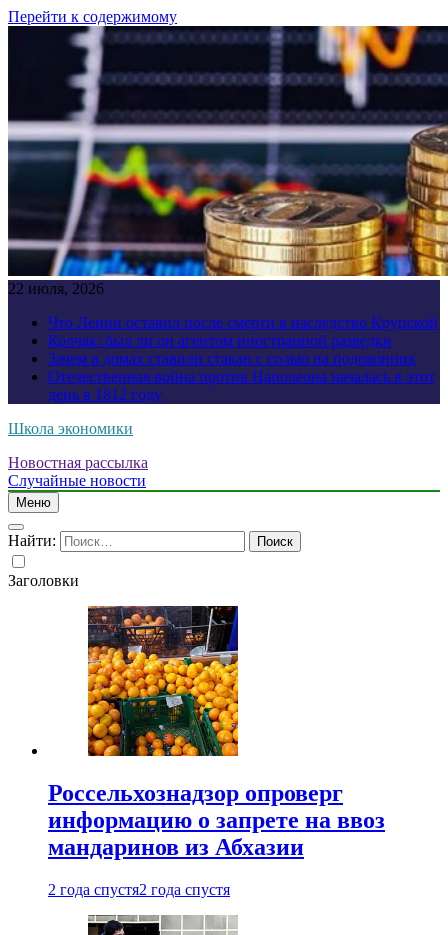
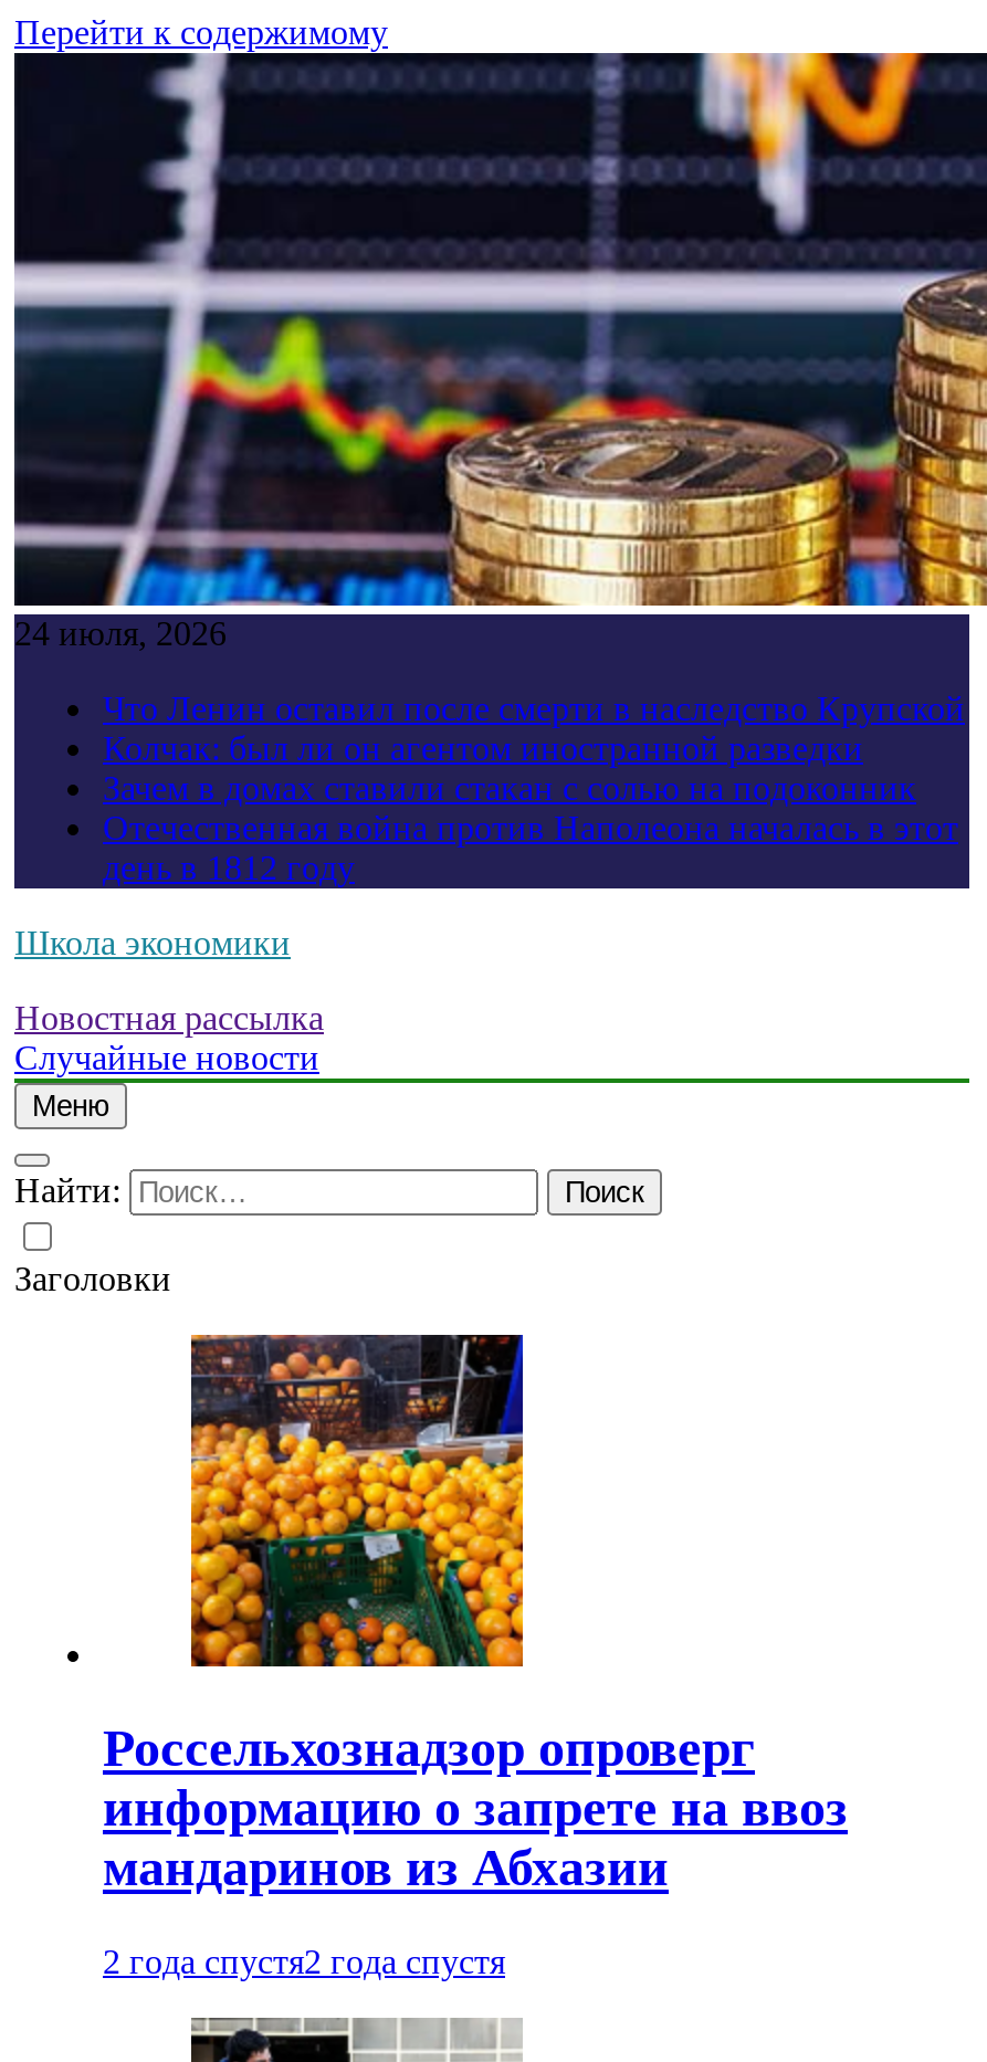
- 22 июля, 2026
+ 24 июля, 2026
